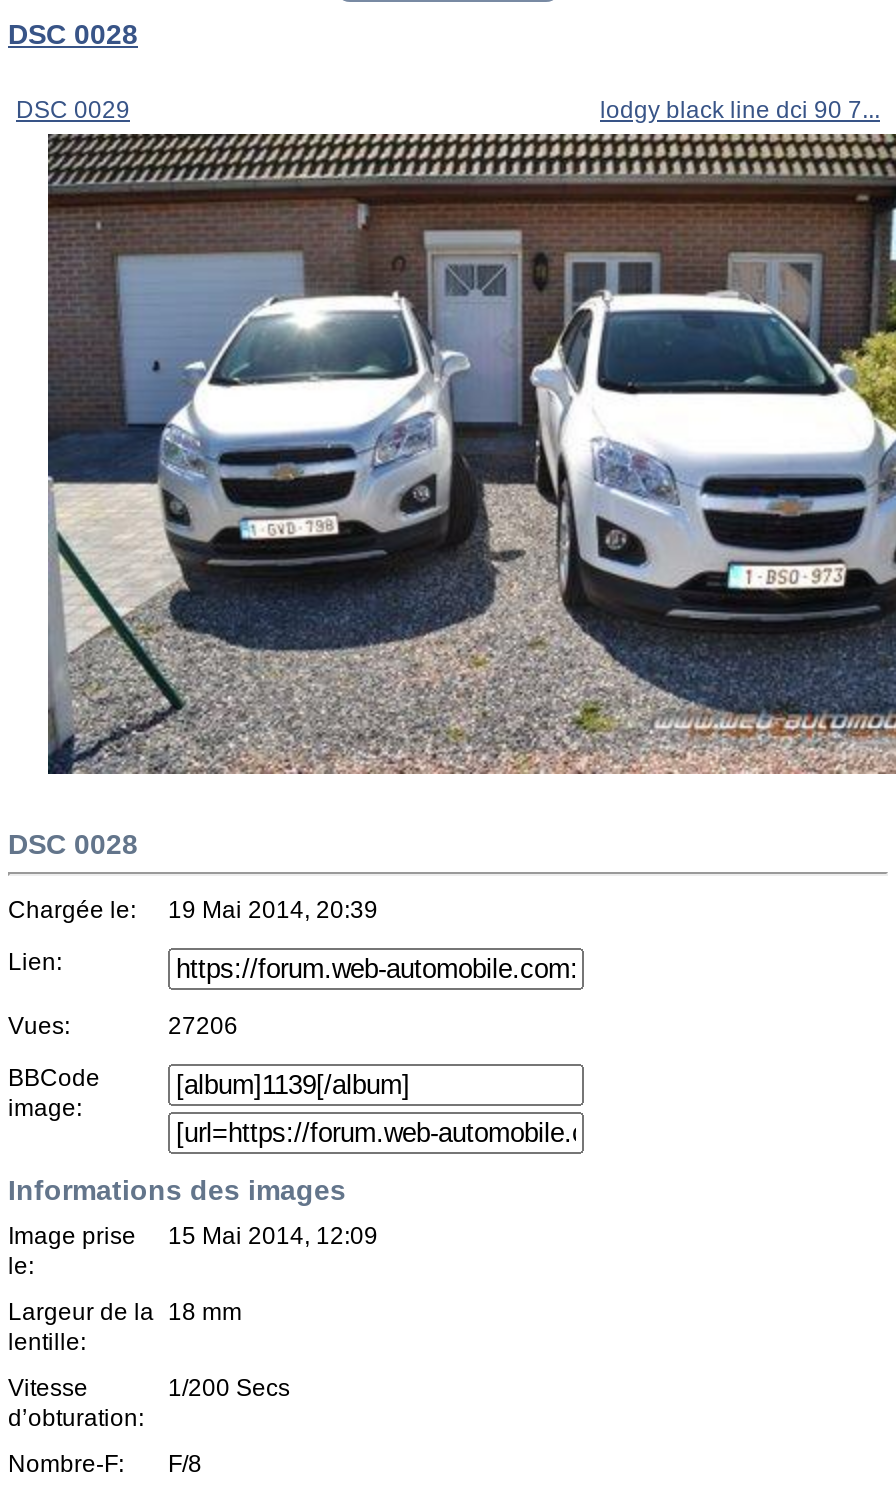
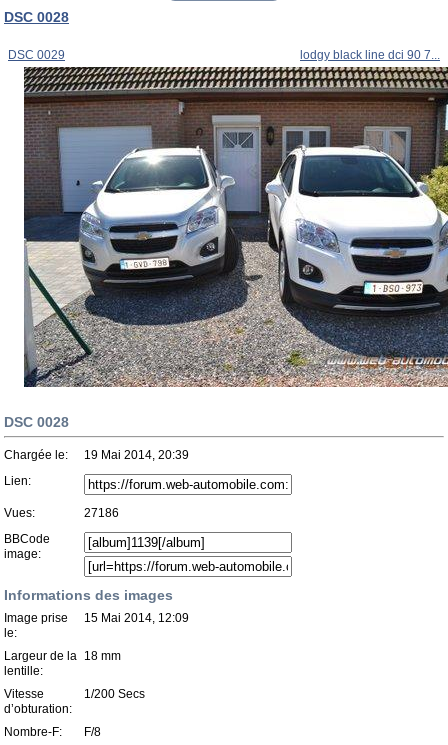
- 27206
+ 27186
